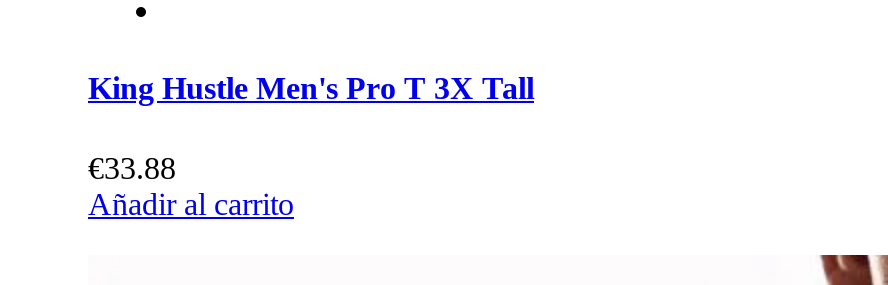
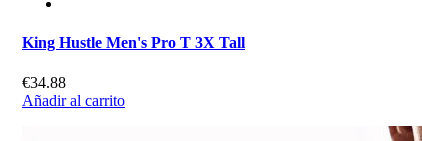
- €33.88
+ €34.88
